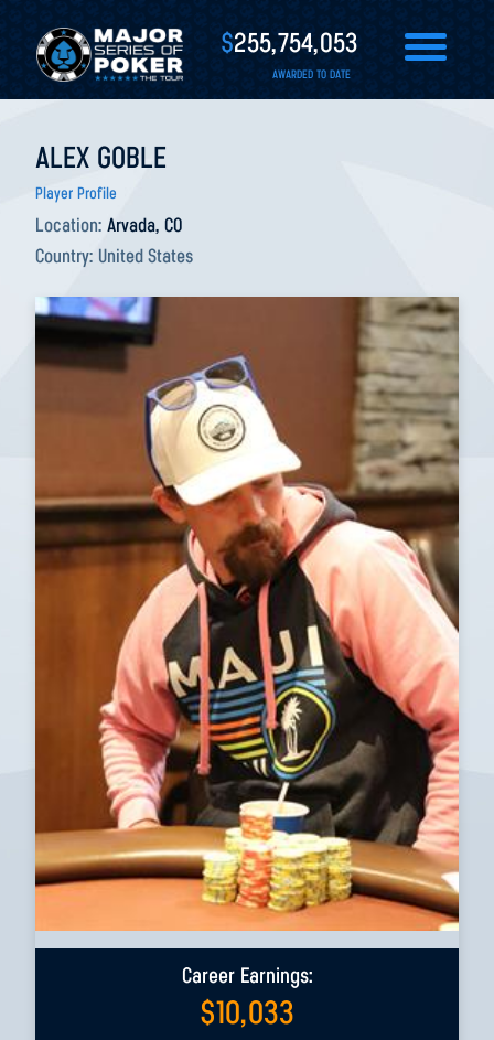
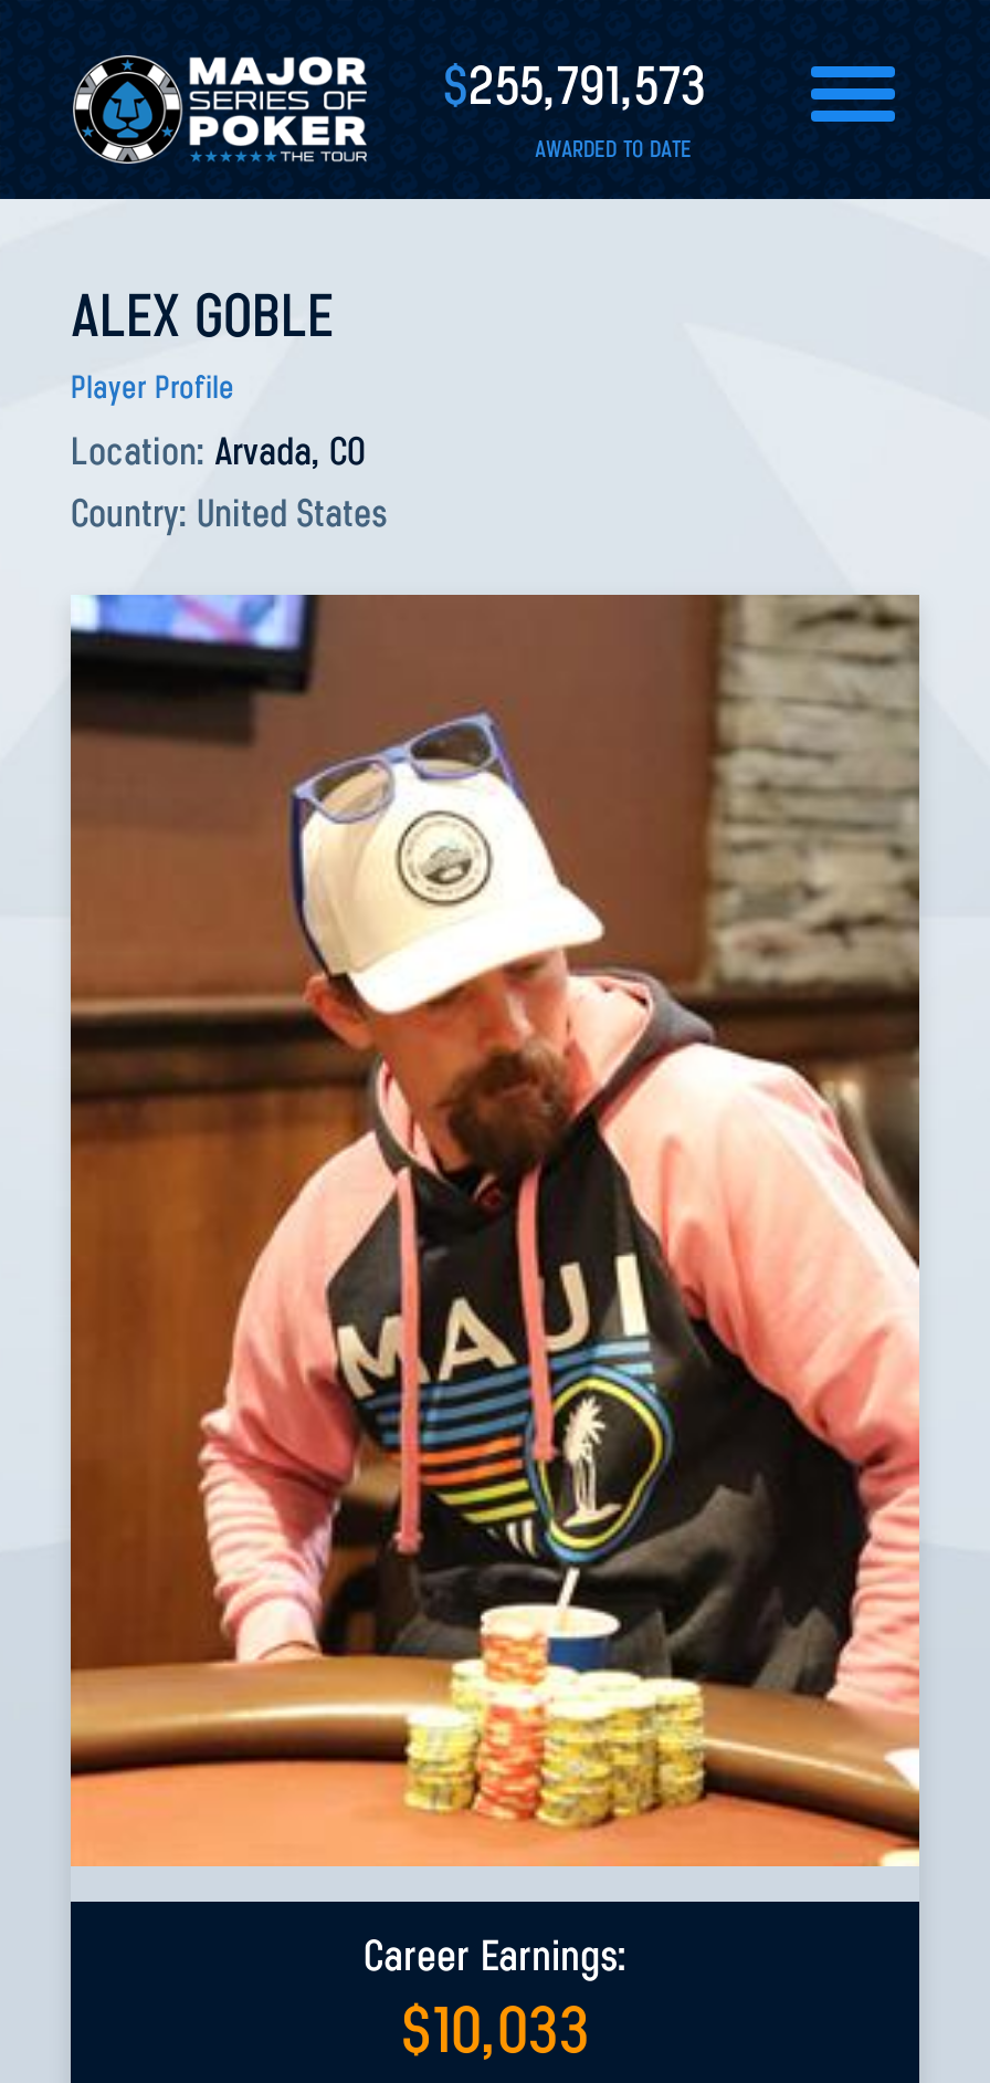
- $255,754,053
+ $255,791,573
